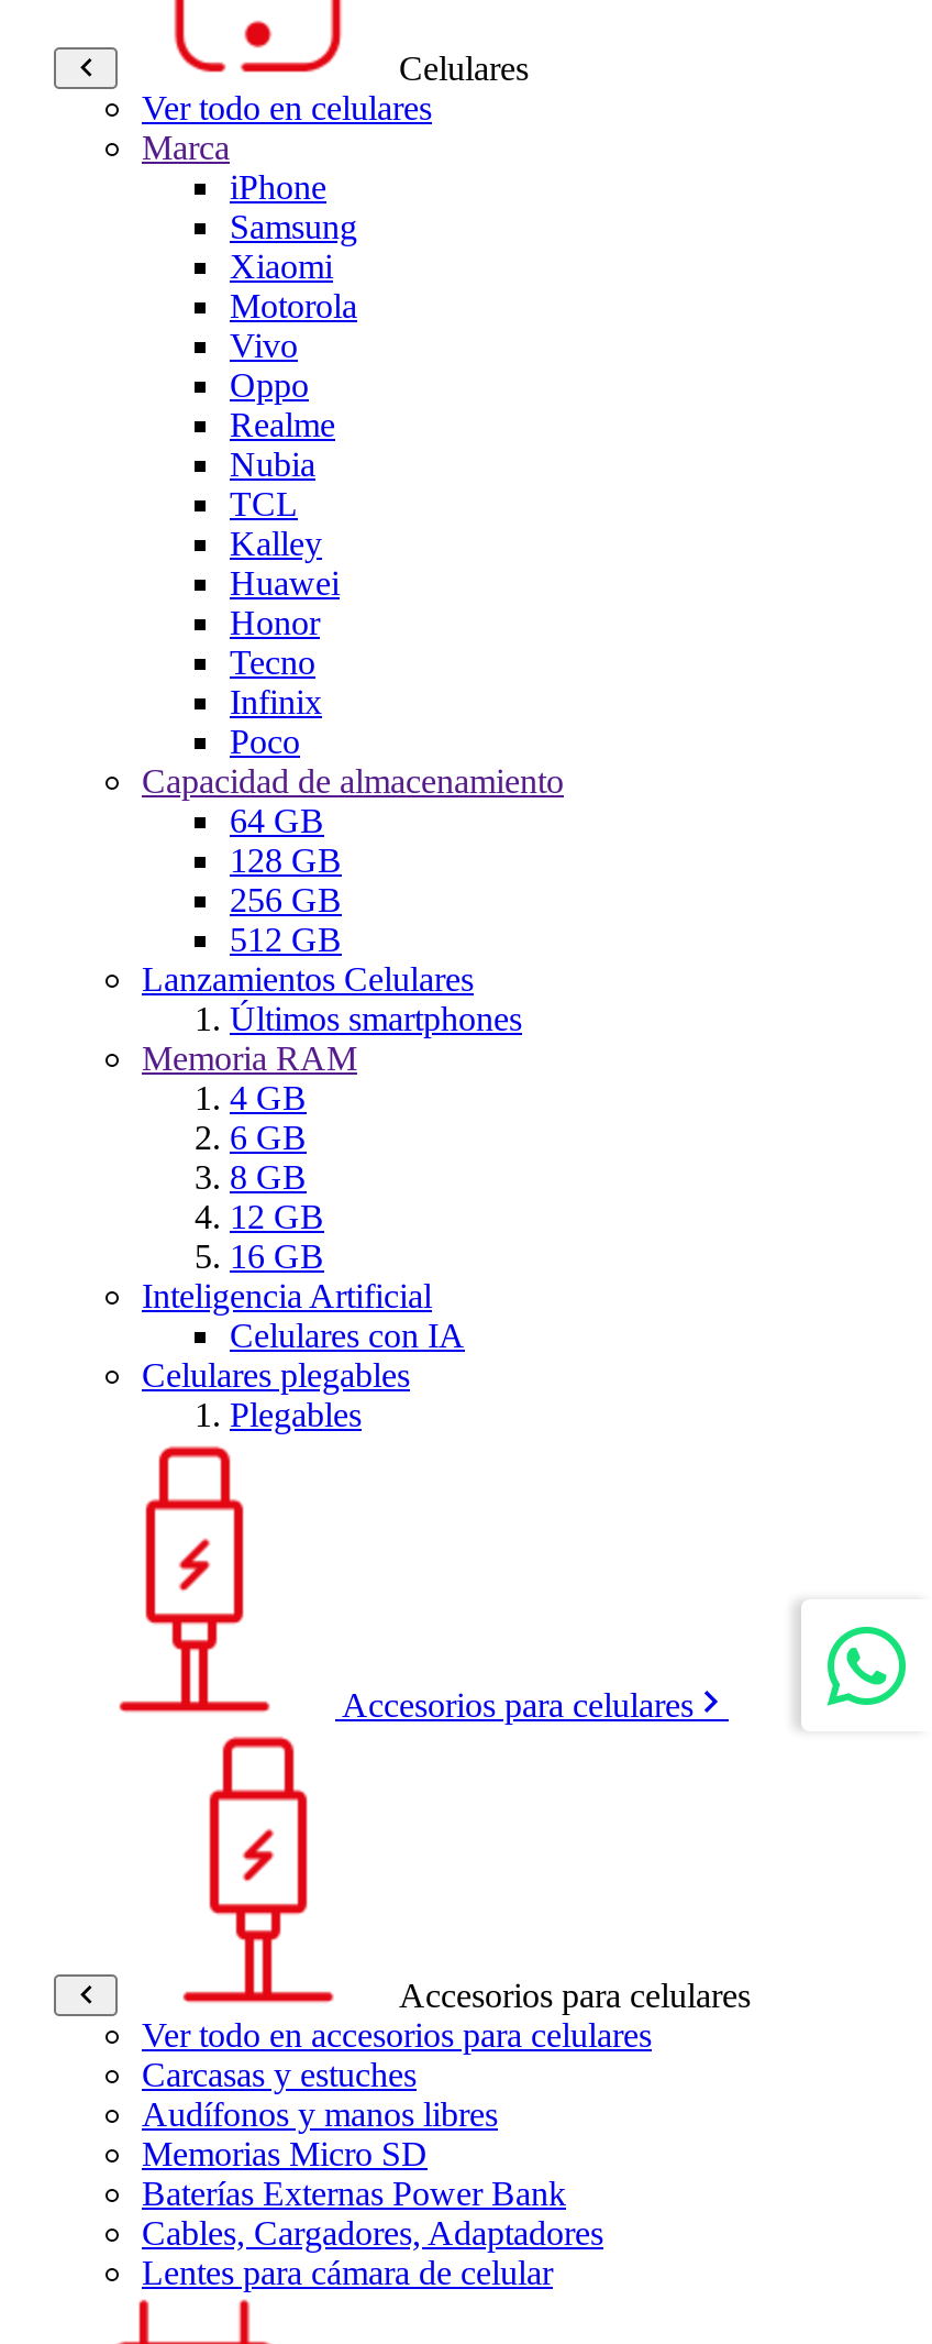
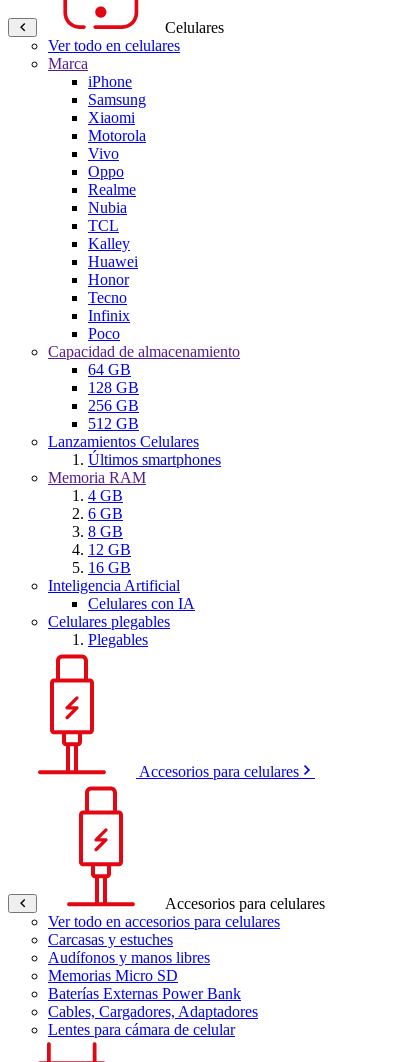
- [image]
